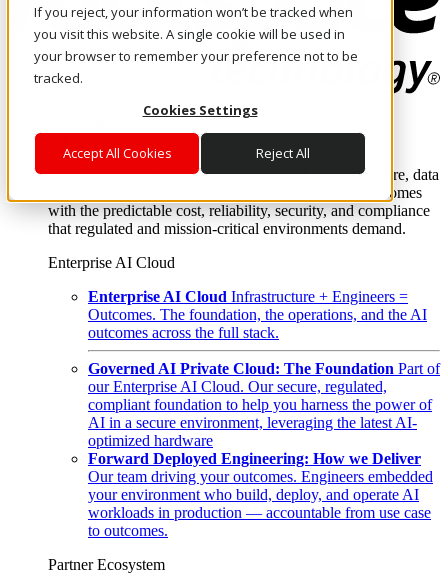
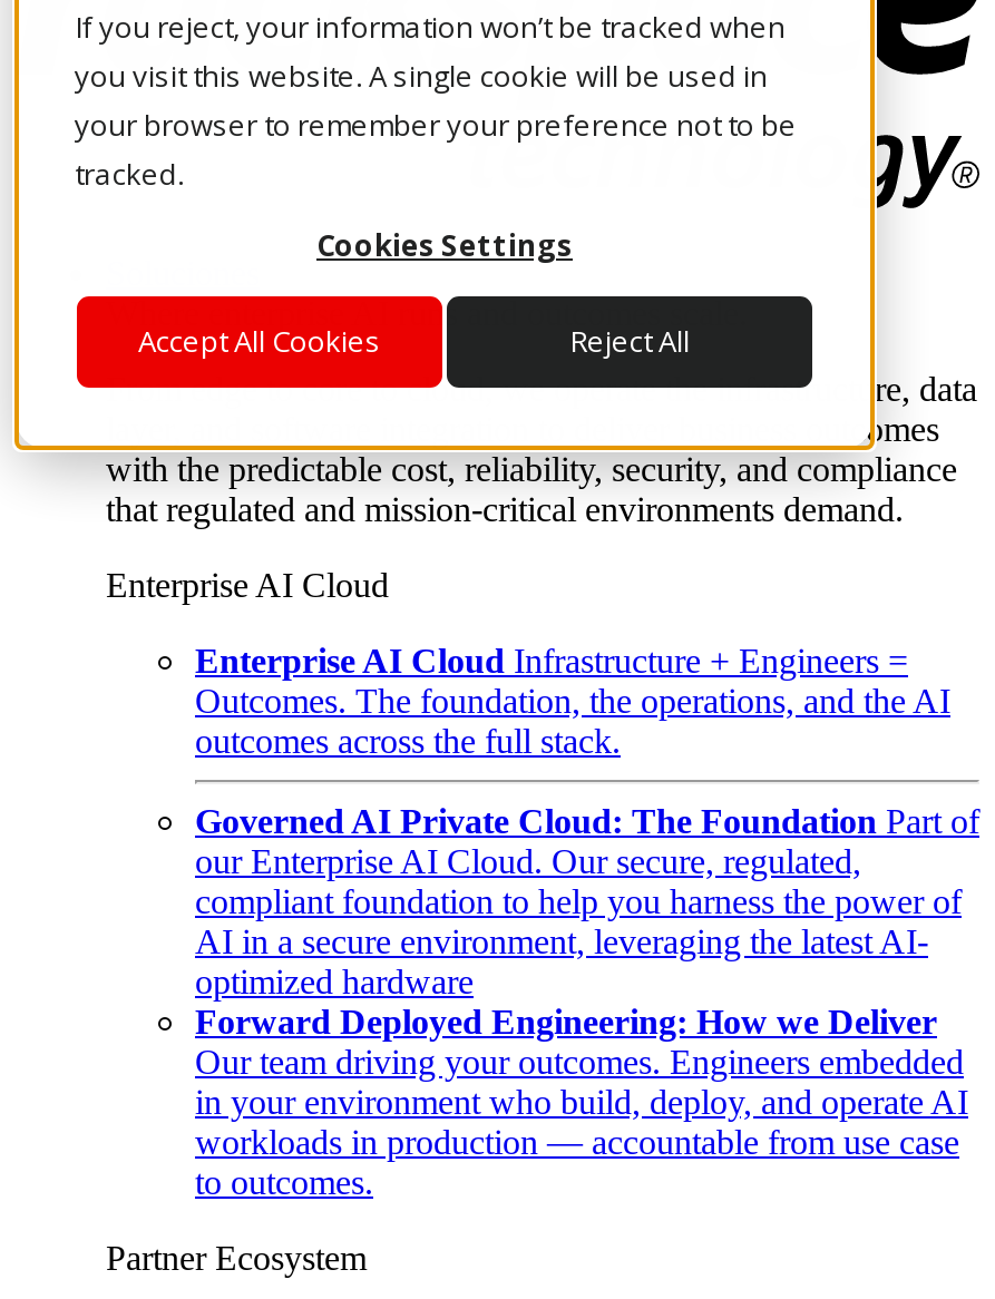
- your environment who build, deploy, and operate AI
+ in your environment who build, deploy, and operate AI
